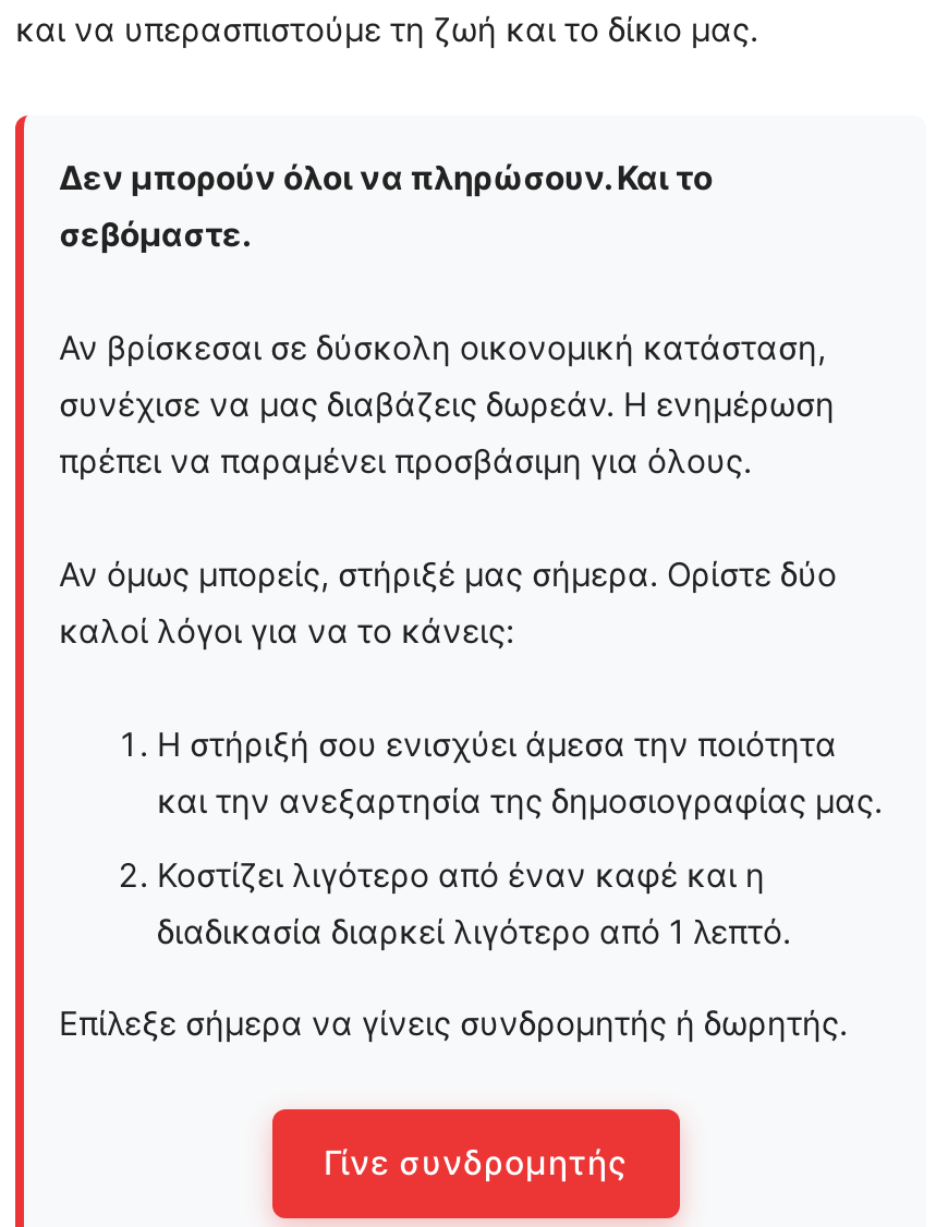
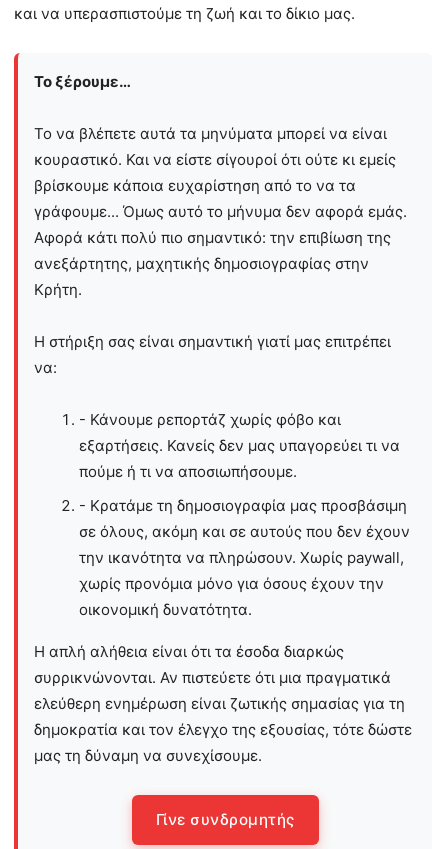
- Δεν μπορούν όλοι να πληρώσουν. Και το
- σεβόμαστε.
+ Το ξέρουμε…

- Αν βρίσκεσαι σε δύσκολη οικονομική κατάσταση,
- συνέχισε να μας διαβάζεις δωρεάν. Η ενημέρωση
- πρέπει να παραμένει προσβάσιμη για όλους.
+ Το να βλέπετε αυτά τα μηνύματα μπορεί να είναι
+ κουραστικό. Και να είστε σίγουροί ότι ούτε κι εμείς
+ βρίσκουμε κάποια ευχαρίστηση από το να τα
+ γράφουμε... Όμως αυτό το μήνυμα δεν αφορά εμάς.
+ Αφορά κάτι πολύ πιο σημαντικό: την επιβίωση της
+ ανεξάρτητης, μαχητικής δημοσιογραφίας στην
+ Kρήτη.

- Αν όμως μπορείς, στήριξέ μας σήμερα. Ορίστε δύο
- καλοί λόγοι για να το κάνεις:
+ Η στήριξη σας είναι σημαντική γιατί μας επιτρέπει
+ να:

- Η στήριξή σου ενισχύει άμεσα την ποιότητα
- και την ανεξαρτησία της δημοσιογραφίας μας.
+ - Κάνουμε ρεπορτάζ χωρίς φόβο και
+ εξαρτήσεις. Κανείς δεν μας υπαγορεύει τι να
+ πούμε ή τι να αποσιωπήσουμε.

- Κοστίζει λιγότερο από έναν καφέ και η
- διαδικασία διαρκεί λιγότερο από 1 λεπτό.
+ - Κρατάμε τη δημοσιογραφία μας προσβάσιμη
+ σε όλους, ακόμη και σε αυτούς που δεν έχουν
+ την ικανότητα να πληρώσουν. Χωρίς paywall,
+ χωρίς προνόμια μόνο για όσους έχουν την
+ οικονομική δυνατότητα.

- Επίλεξε σήμερα να γίνεις συνδρομητής ή δωρητής.
+ Η απλή αλήθεια είναι ότι τα έσοδα διαρκώς
+ συρρικνώνονται. Αν πιστεύετε ότι μια πραγματικά
+ ελεύθερη ενημέρωση είναι ζωτικής σημασίας για τη
+ δημοκρατία και τον έλεγχο της εξουσίας, τότε δώστε
+ μας τη δύναμη να συνεχίσουμε.
